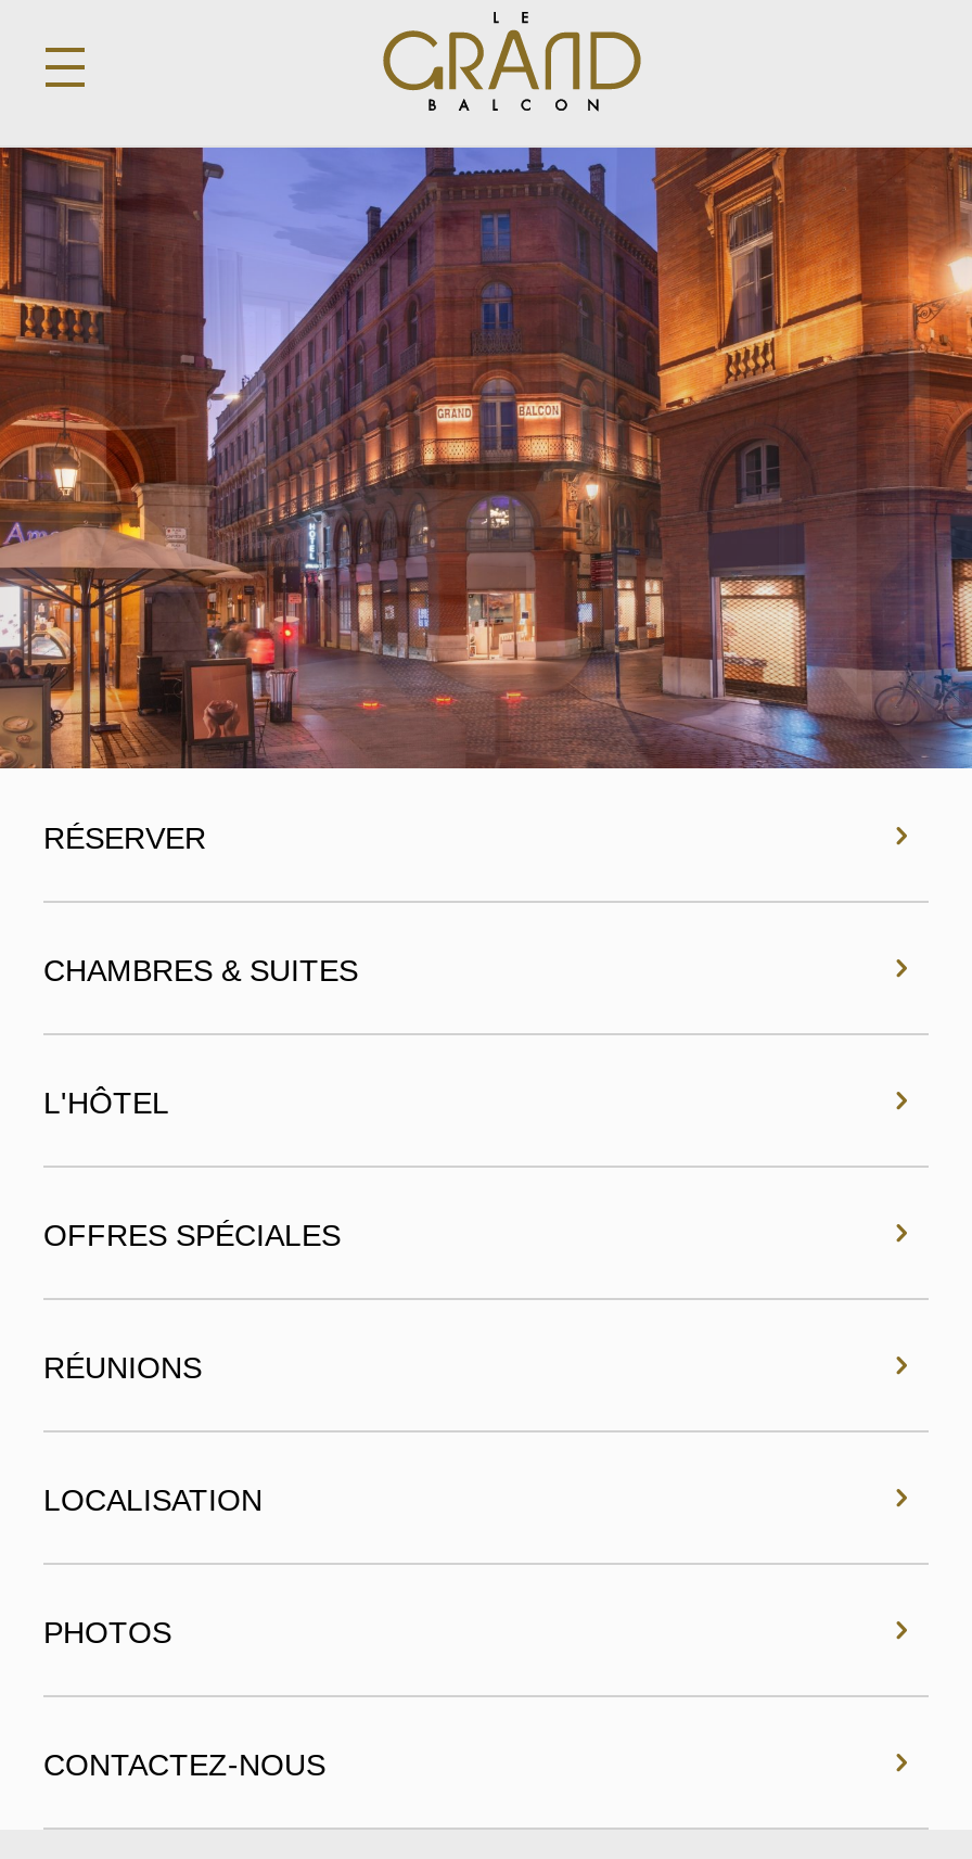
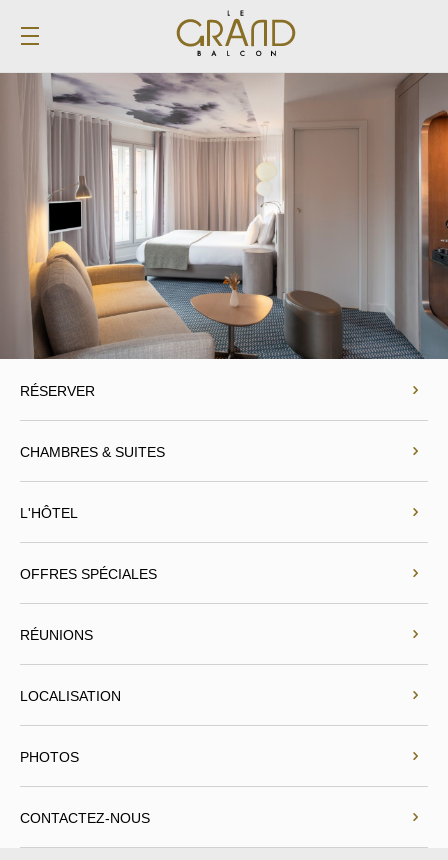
- [image]
+ [image]
